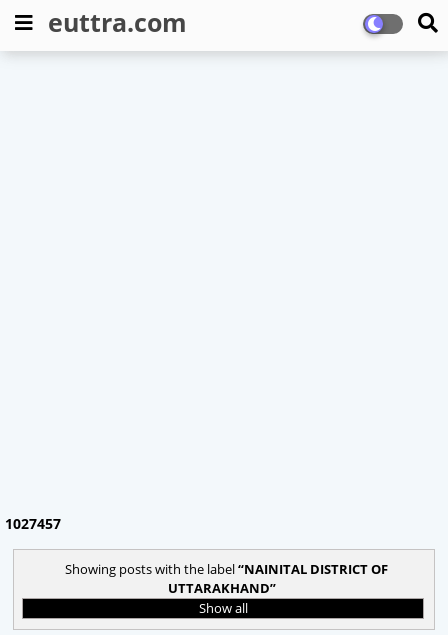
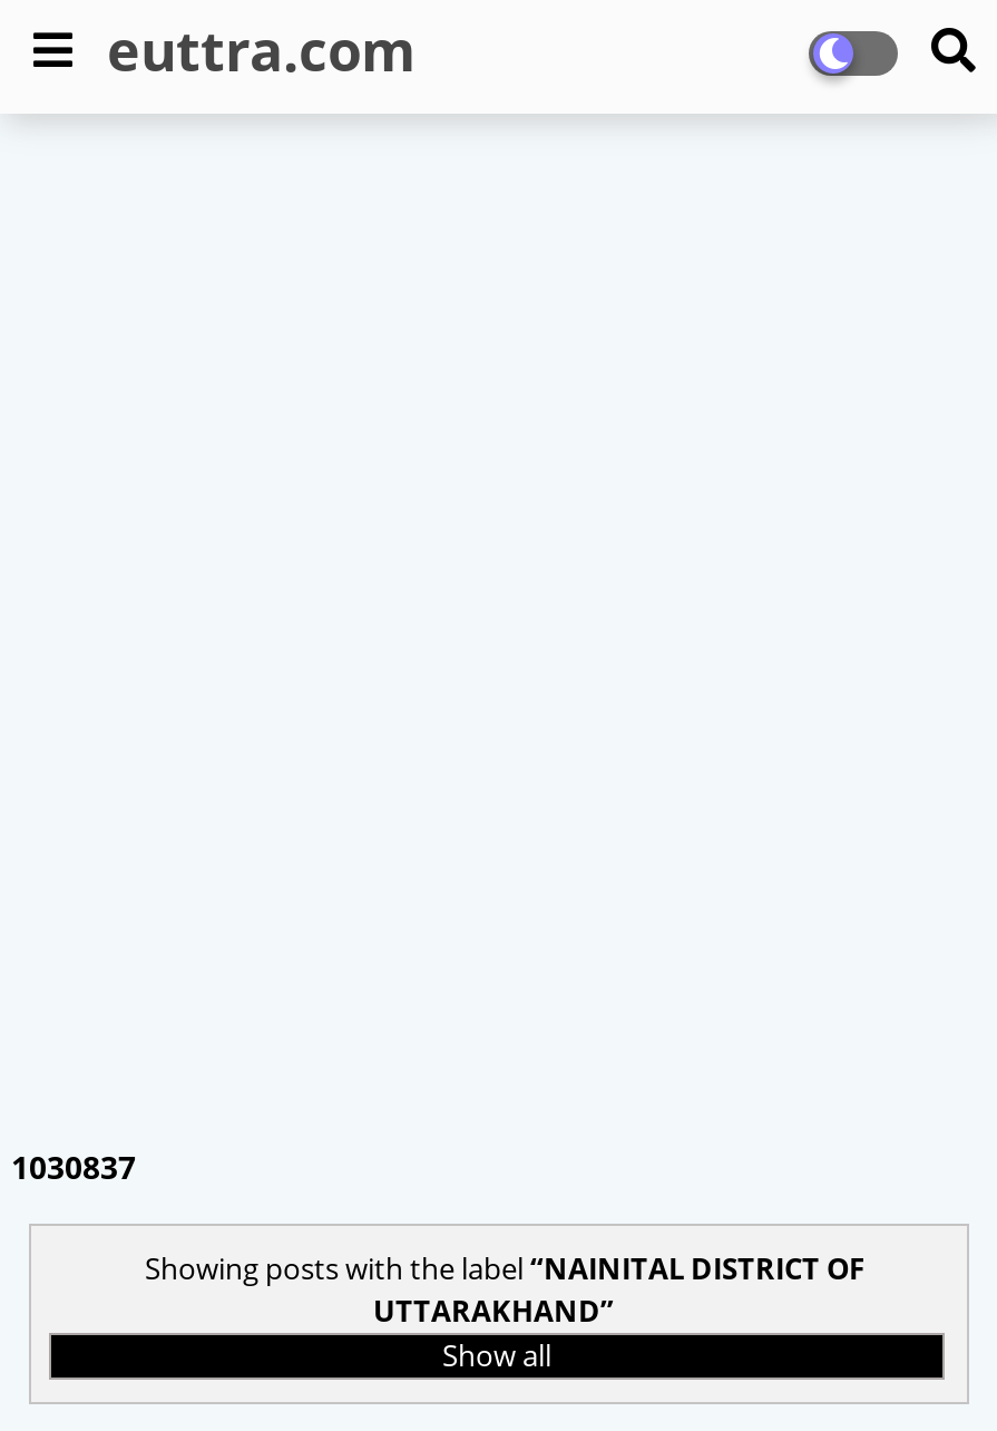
- 1027457
+ 1030837
